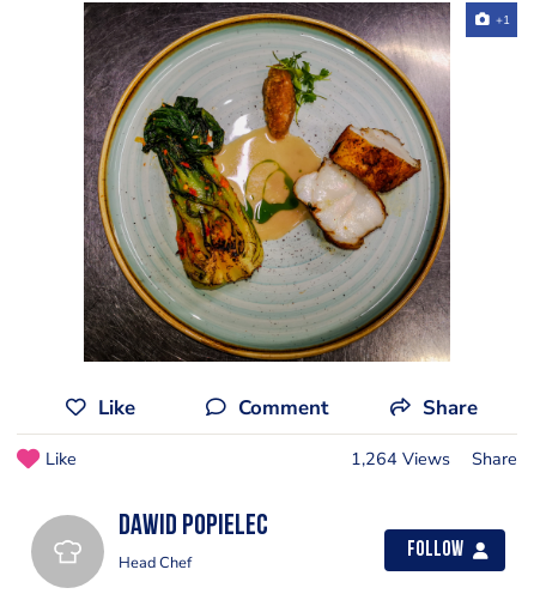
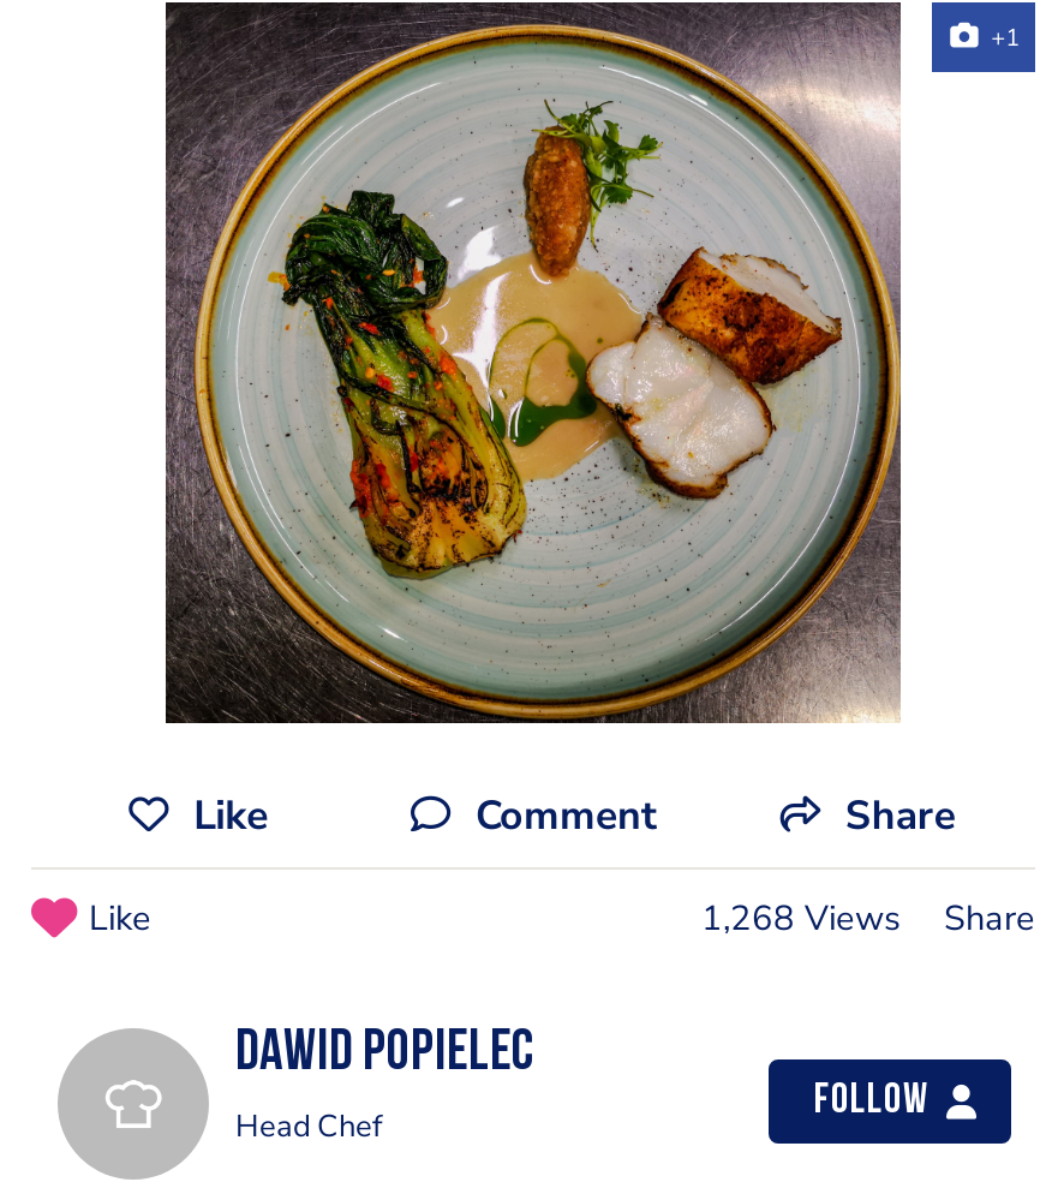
- 1,264 Views Share
+ 1,268 Views Share
